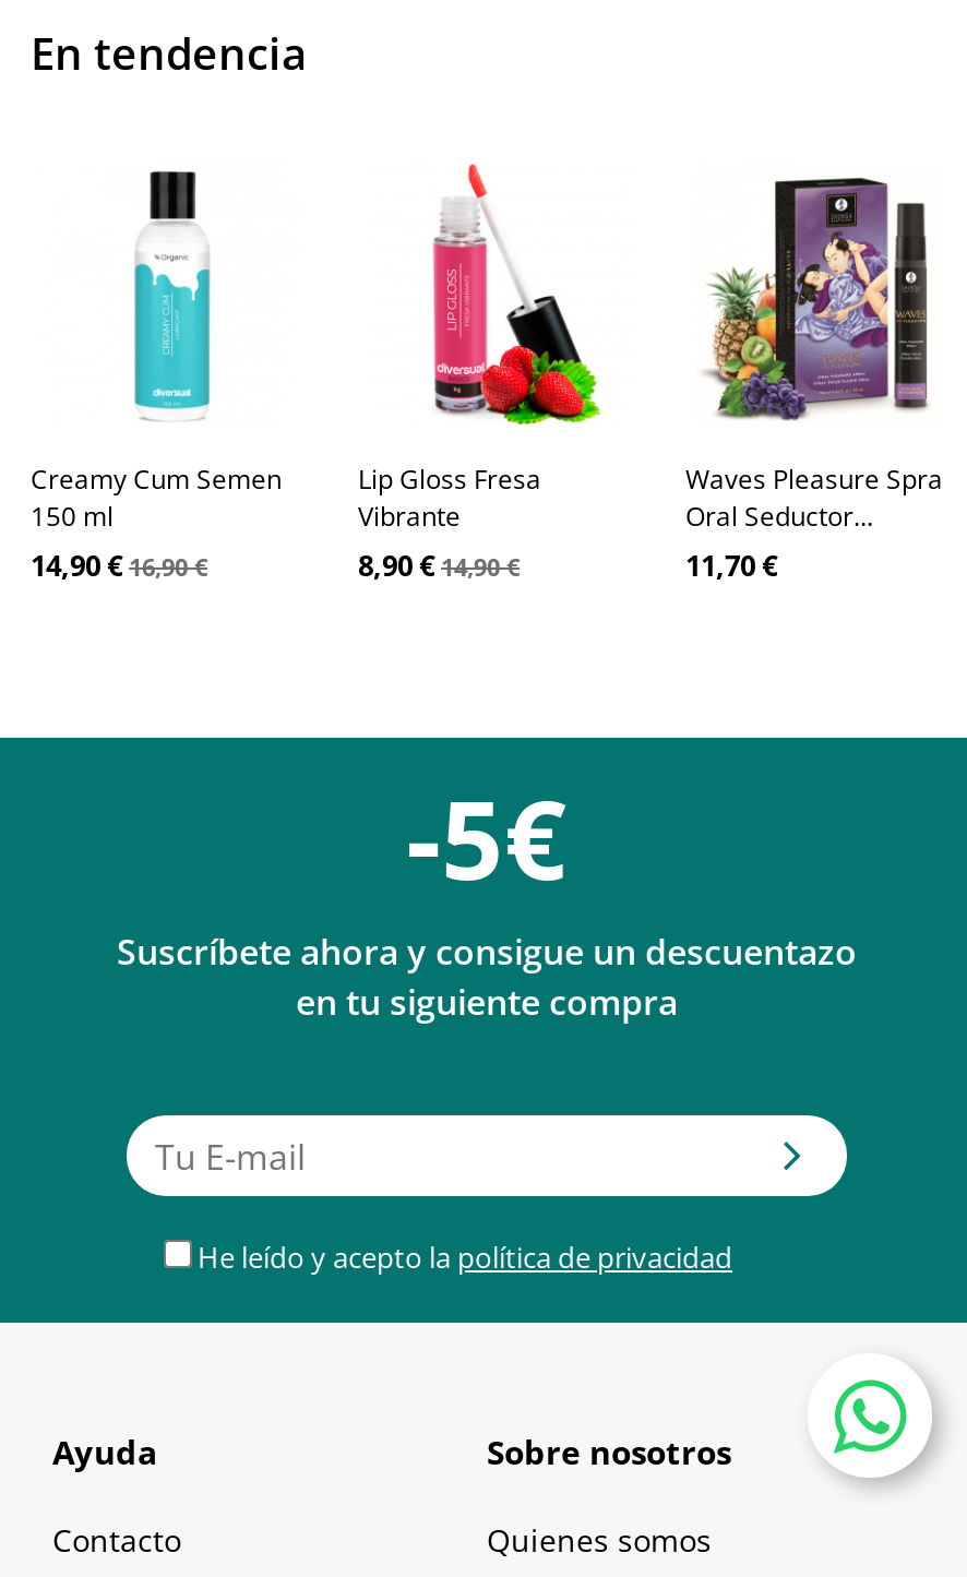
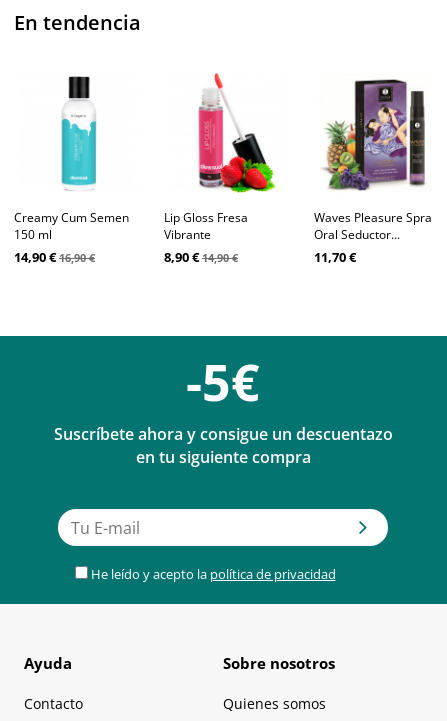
- [image]
